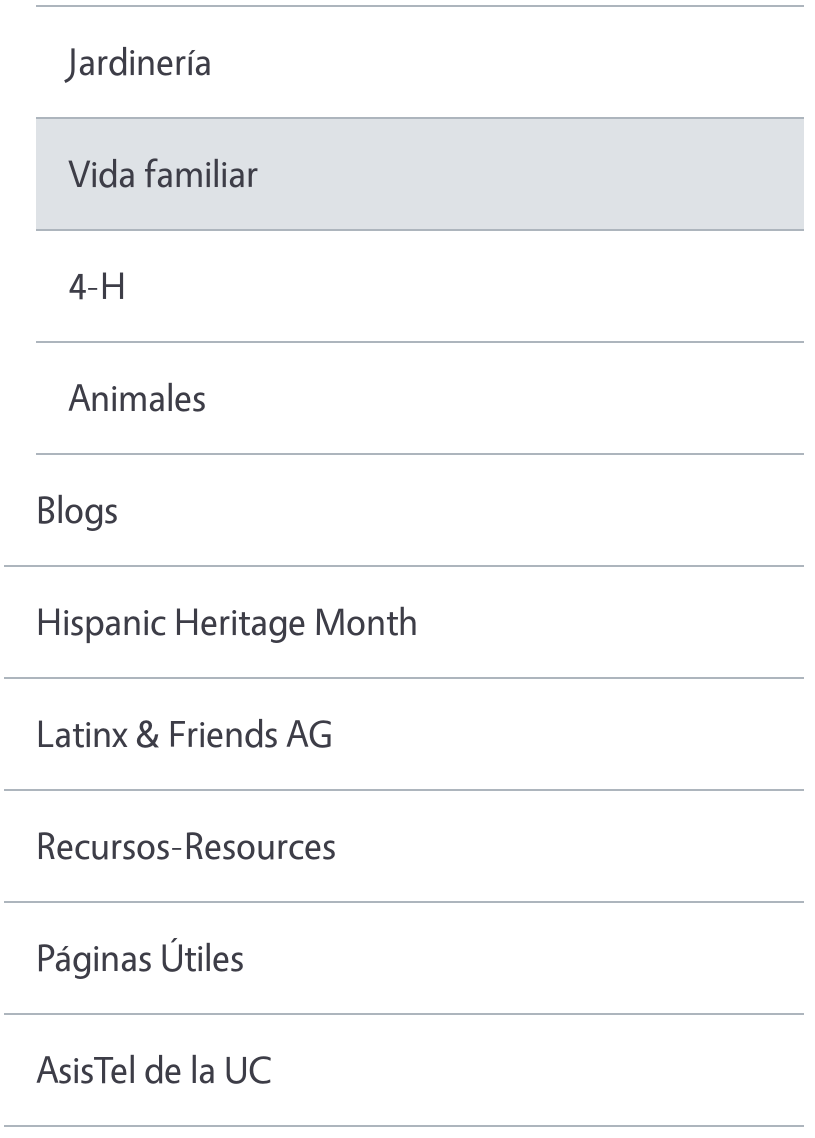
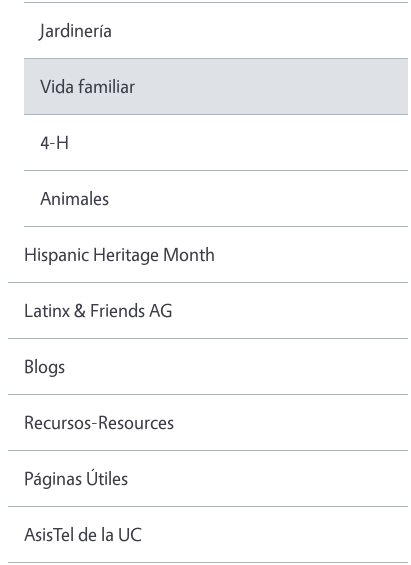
moved down: Blogs

moved up: Hispanic Heritage Month | Latinx & Friends AG
